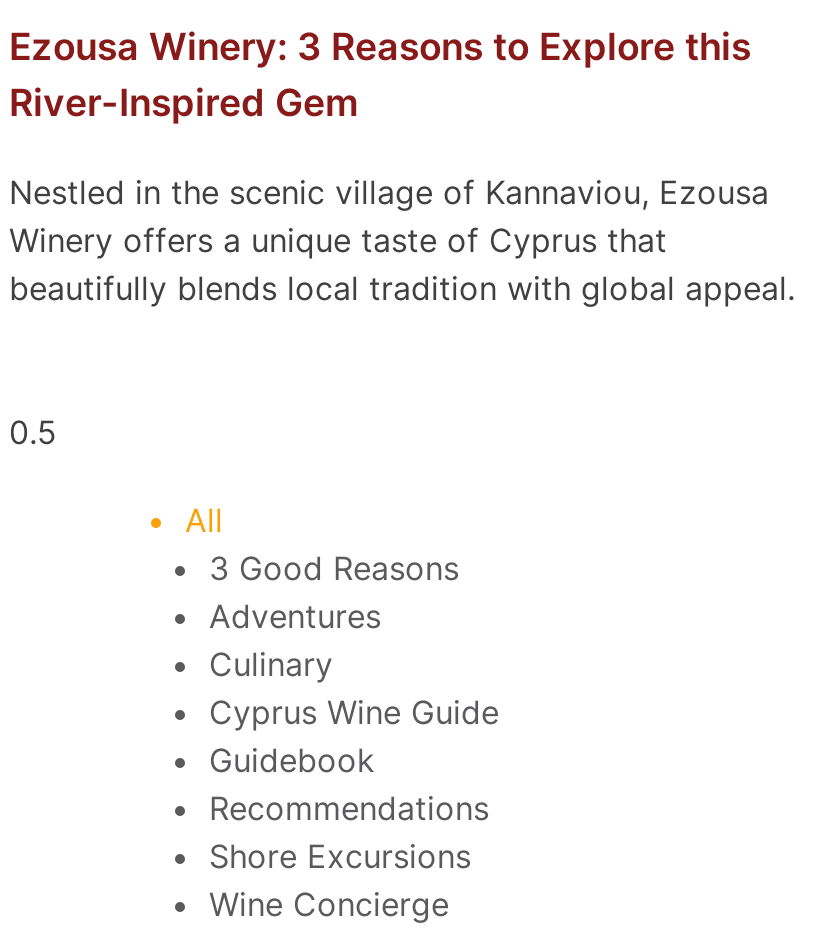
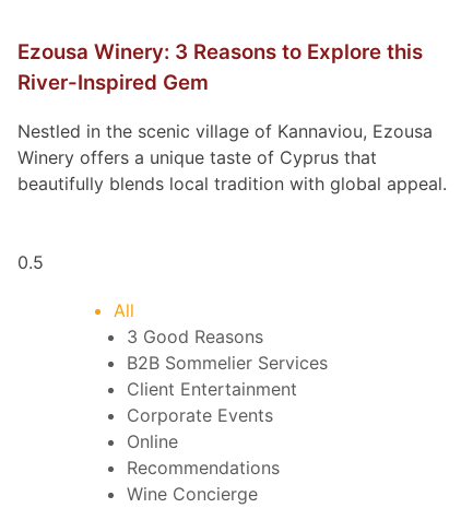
- Adventures
- Culinary
- Cyprus Wine Guide
- Guidebook
+ B2B Sommelier Services
+ Client Entertainment
+ Corporate Events
+ Online

- Shore Excursions
